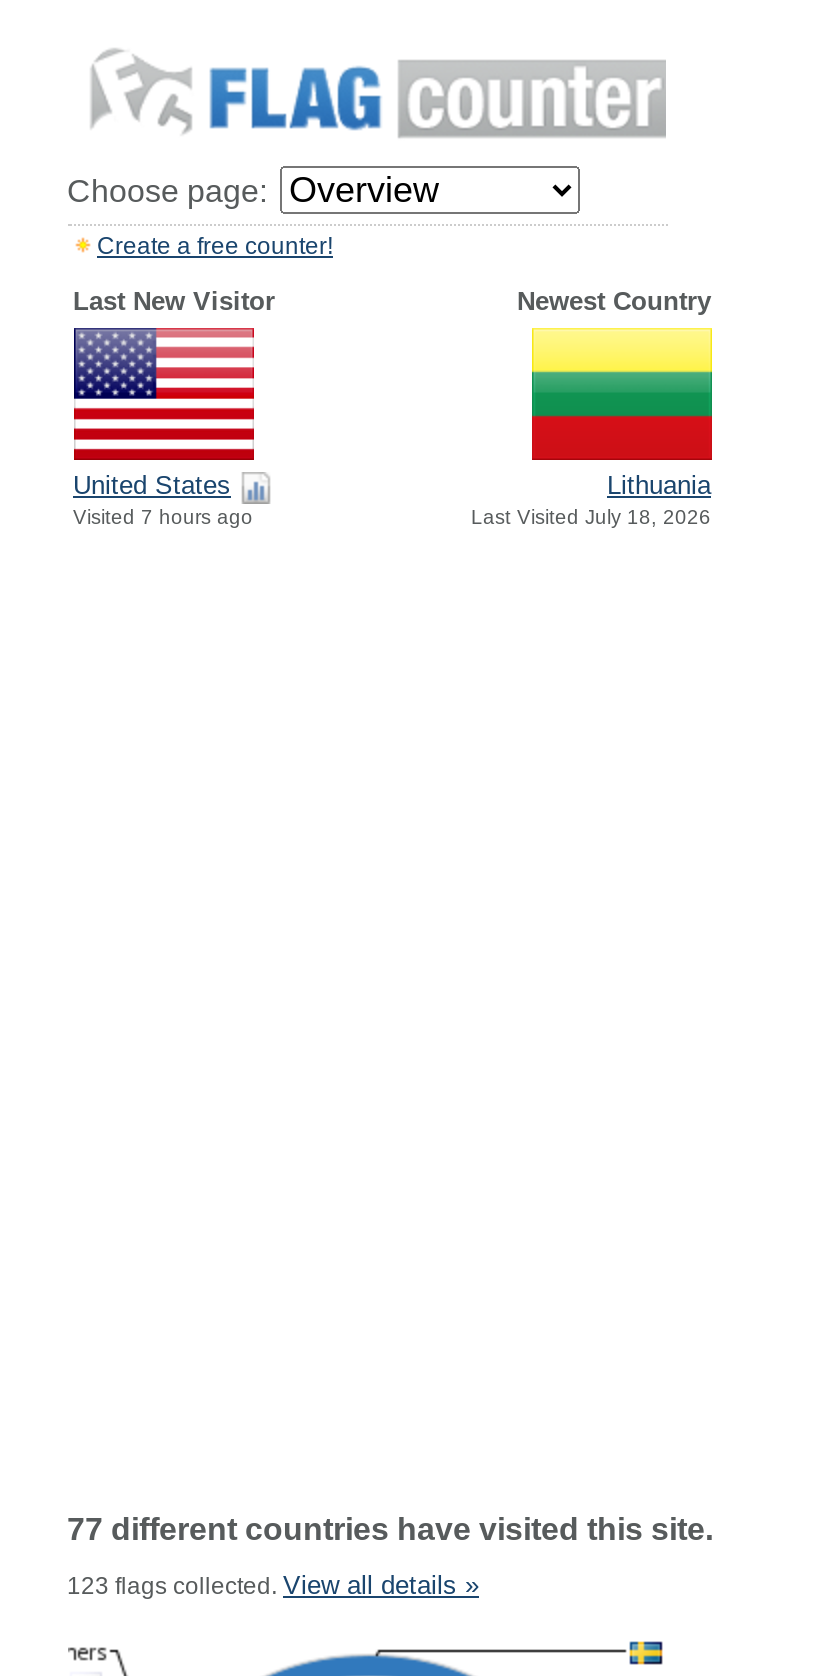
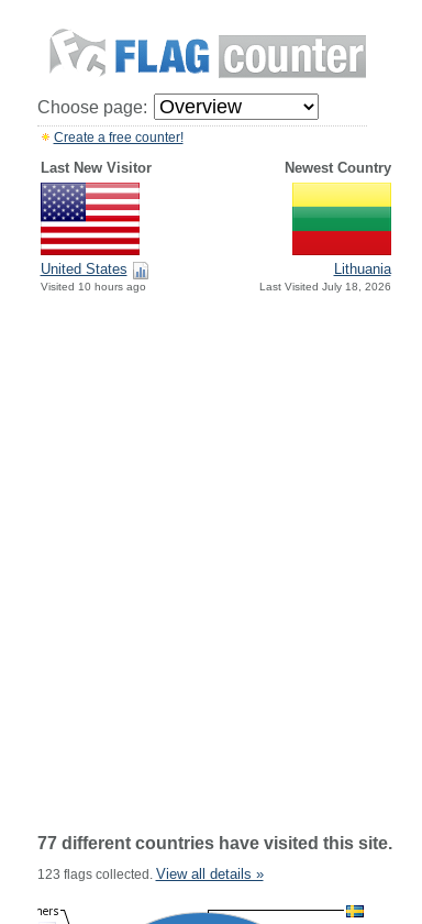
- Visited 7 hours ago
+ Visited 10 hours ago
